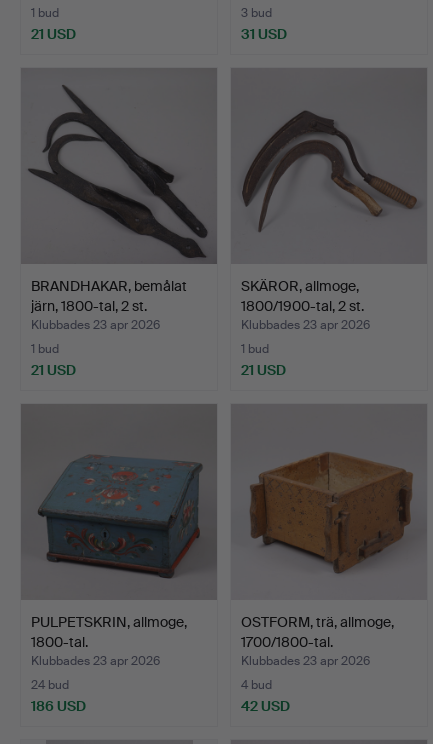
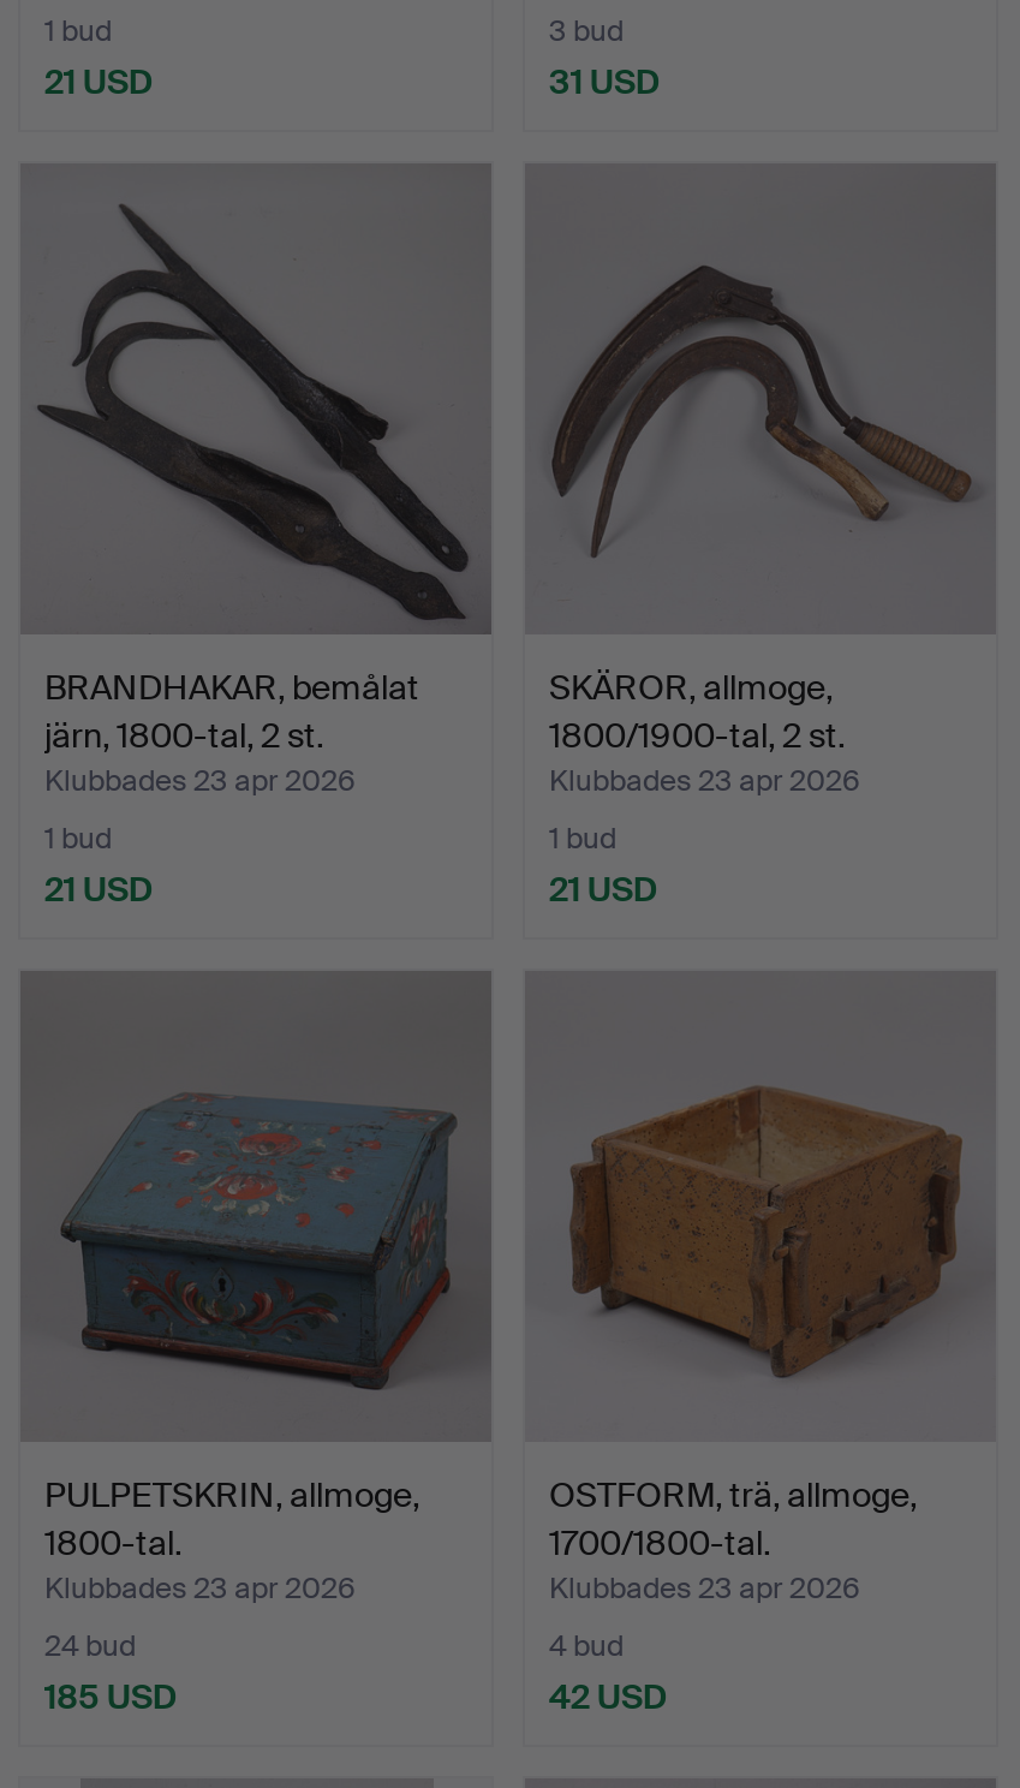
- 186 USD
+ 185 USD
